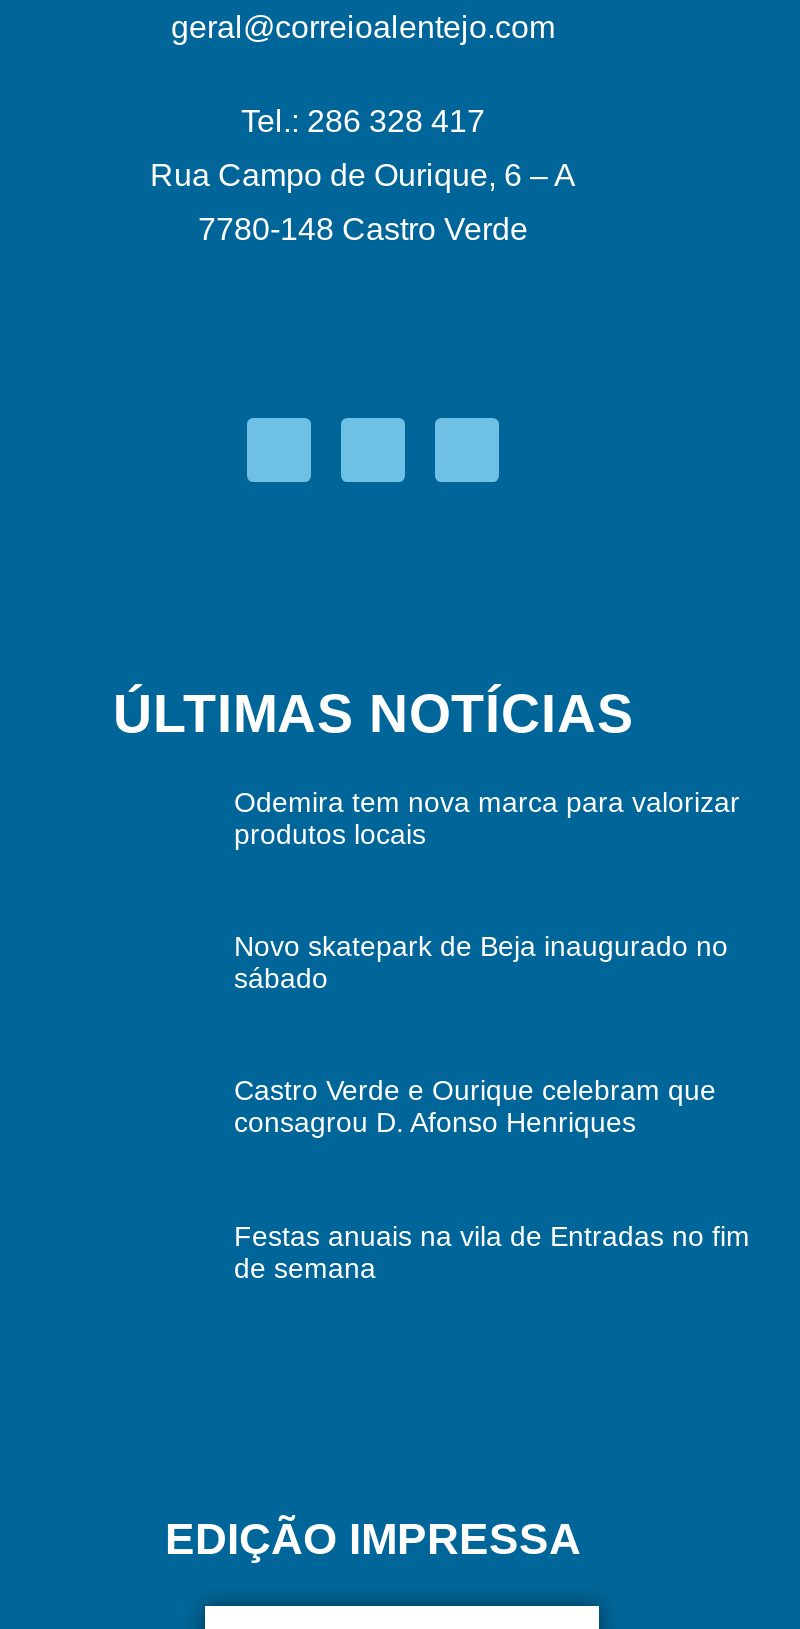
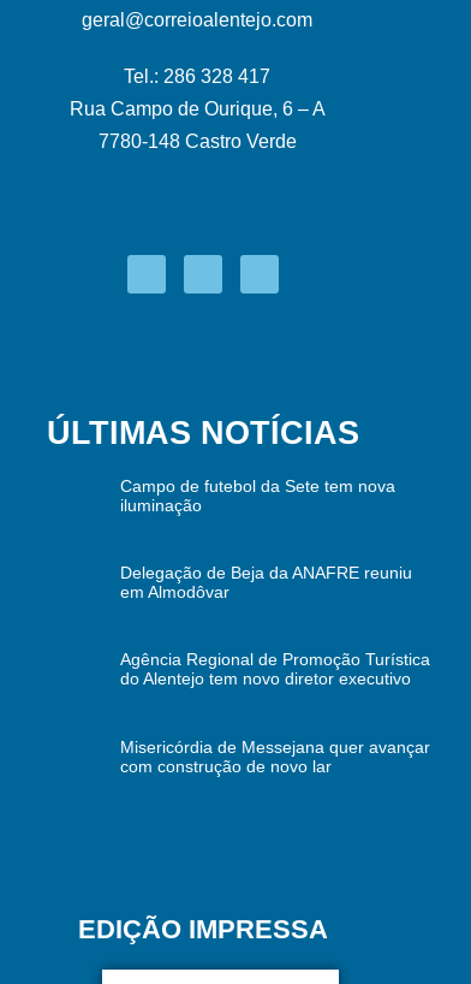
- Odemira tem nova marca para valorizar
- produtos locais
+ Campo de futebol da Sete tem nova
+ iluminação

- Novo skatepark de Beja inaugurado no
- sábado
+ Delegação de Beja da ANAFRE reuniu
+ em Almodôvar

- Castro Verde e Ourique celebram que
- consagrou D. Afonso Henriques
+ Agência Regional de Promoção Turística
+ do Alentejo tem novo diretor executivo

- Festas anuais na vila de Entradas no fim
- de semana
+ Misericórdia de Messejana quer avançar
+ com construção de novo lar
